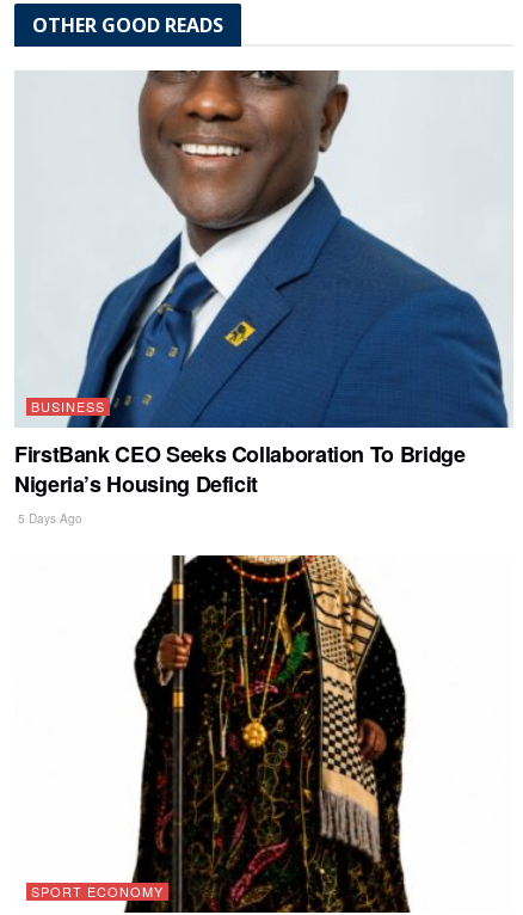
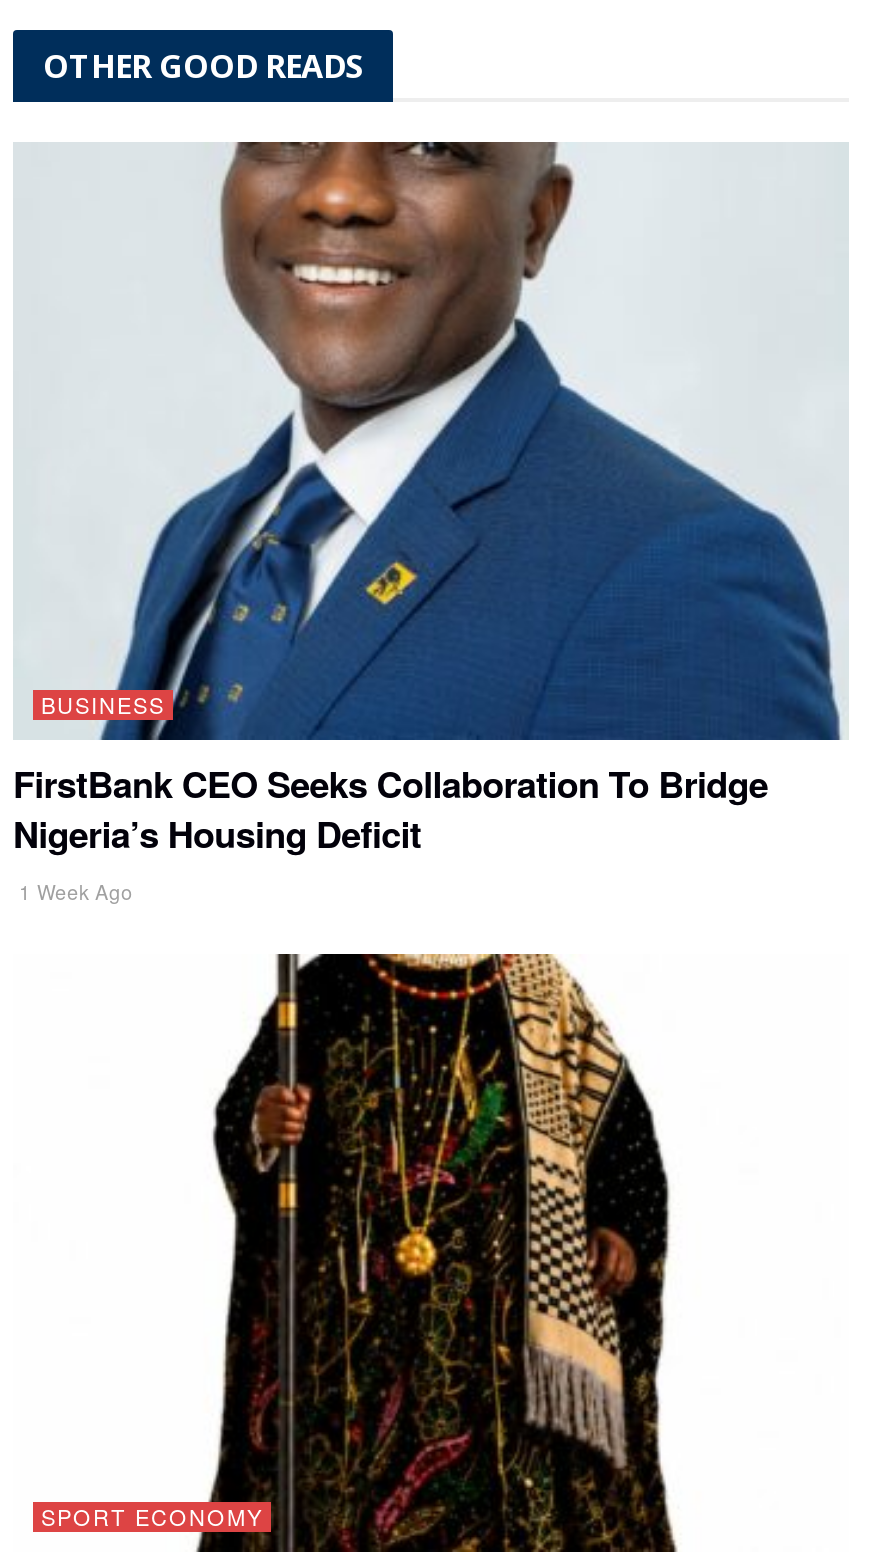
- 5 Days Ago
+ 1 Week Ago
